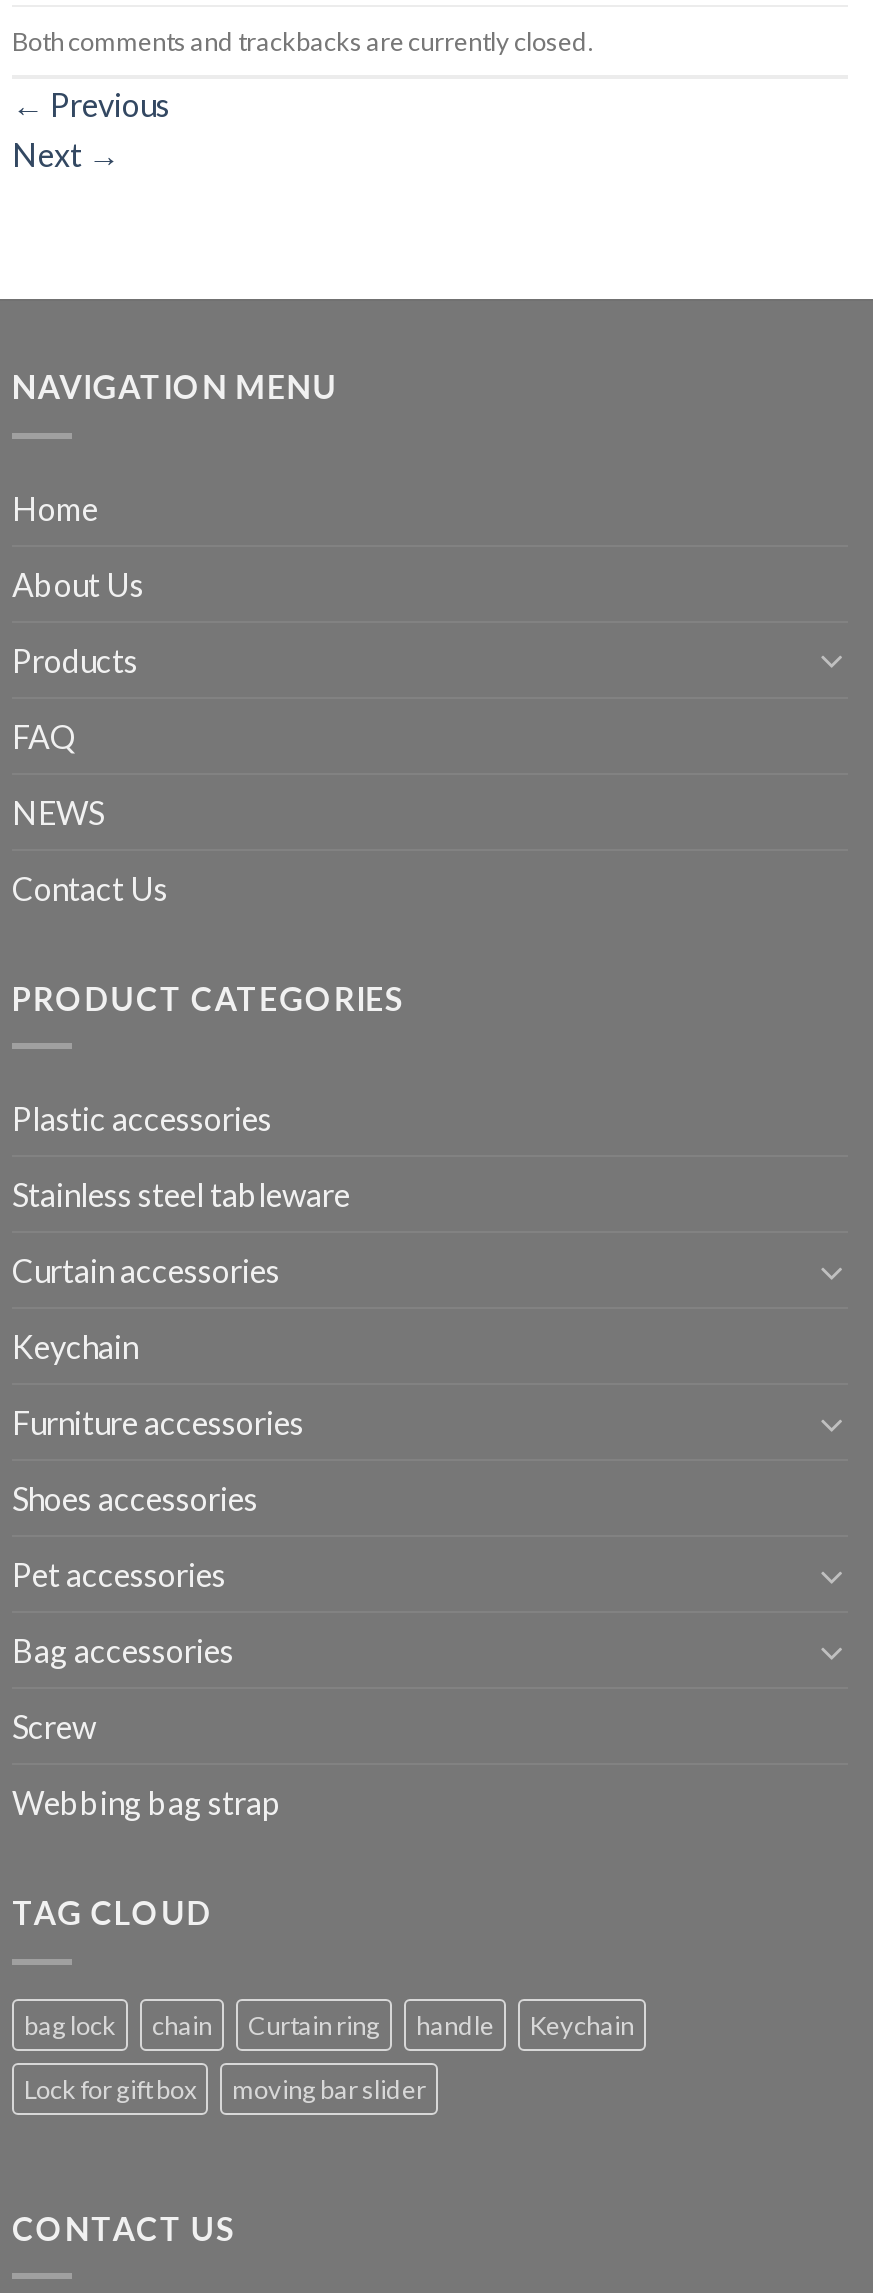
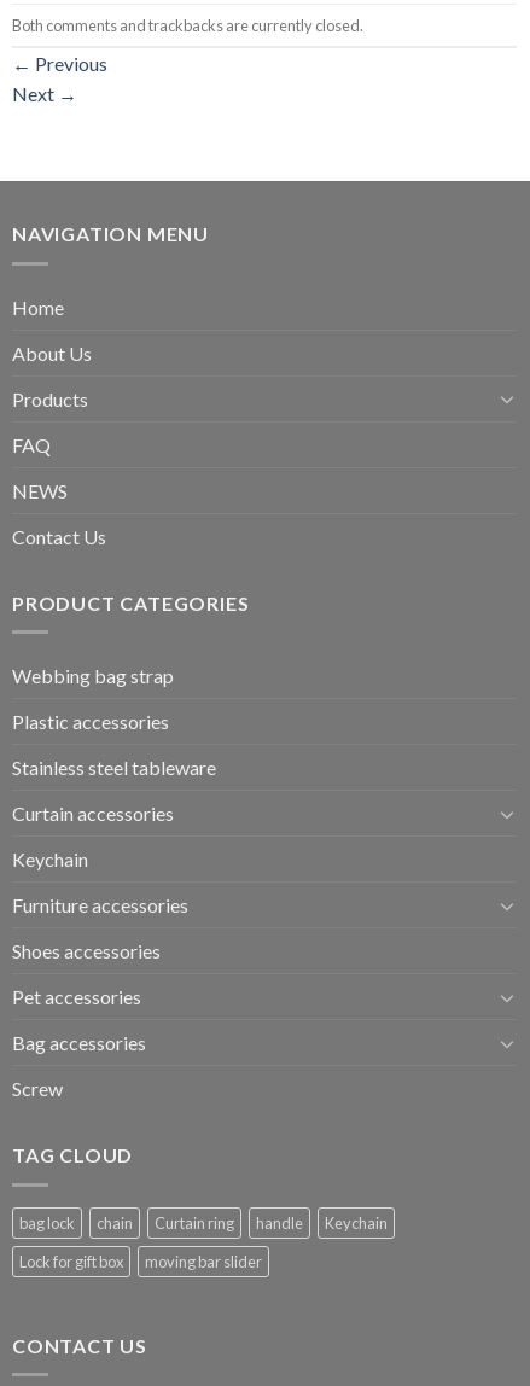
moved down: Plastic accessories | Stainless steel tableware | Curtain accessories | ... | Bag accessories | Screw

moved up: Webbing bag strap
